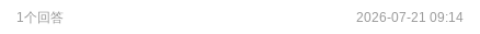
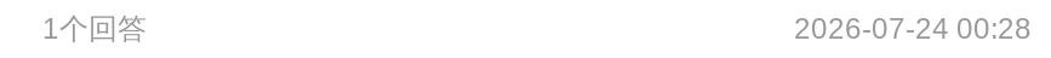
- 2026-07-21 09:14
+ 2026-07-24 00:28
